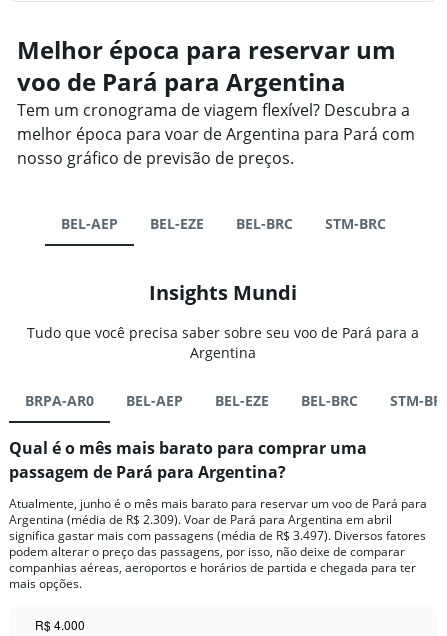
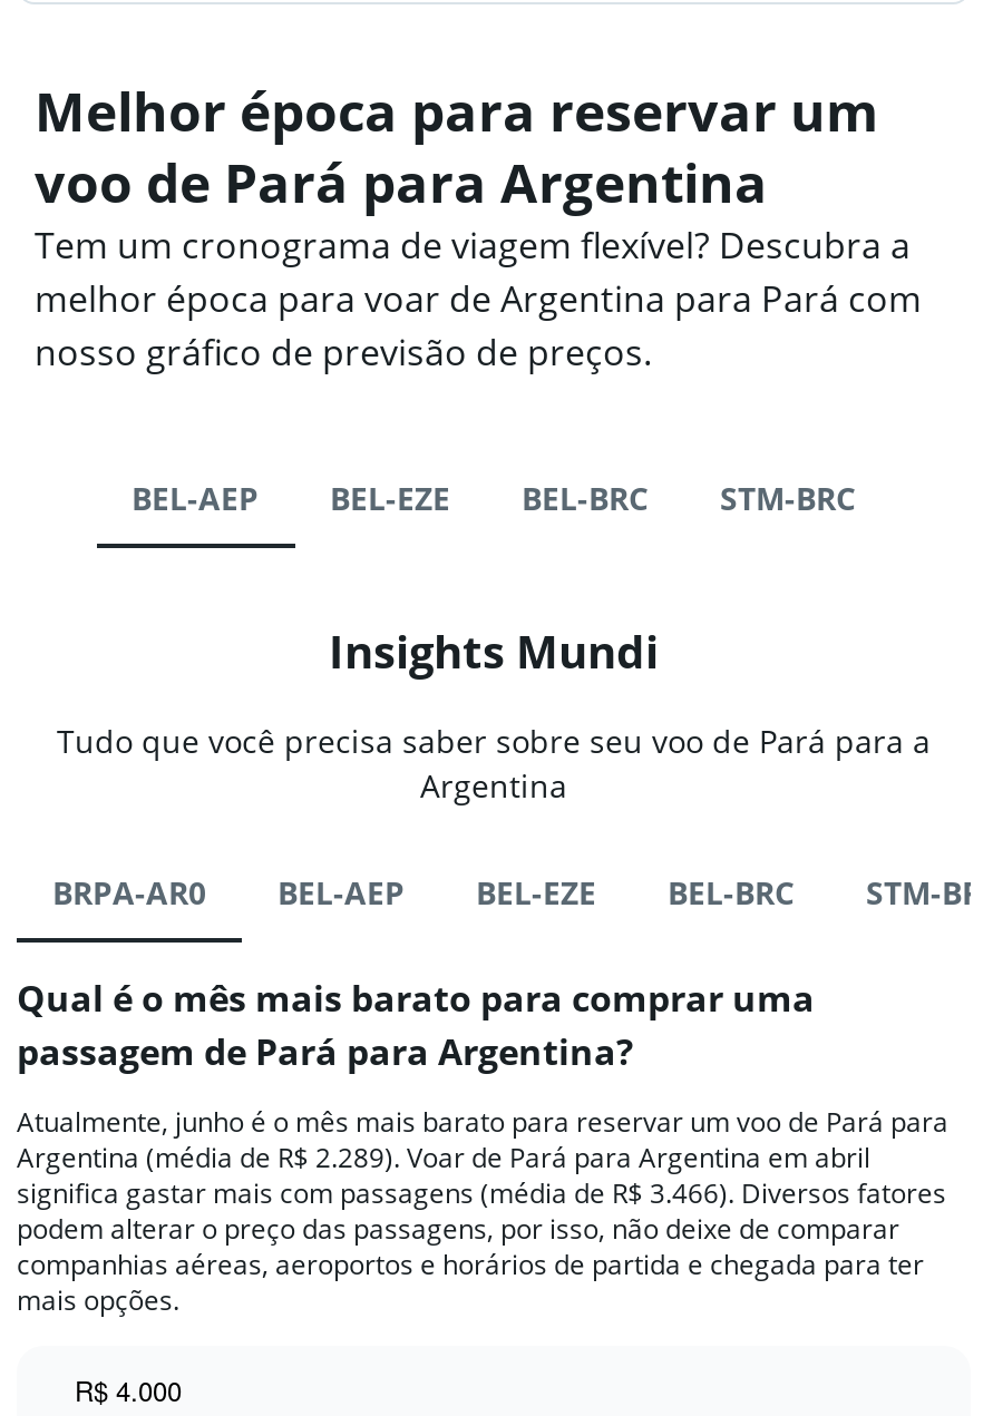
- Argentina (média de R$ 2.309). Voar de Pará para Argentina em abril
+ Argentina (média de R$ 2.289). Voar de Pará para Argentina em abril

- significa gastar mais com passagens (média de R$ 3.497). Diversos fatores
+ significa gastar mais com passagens (média de R$ 3.466). Diversos fatores
